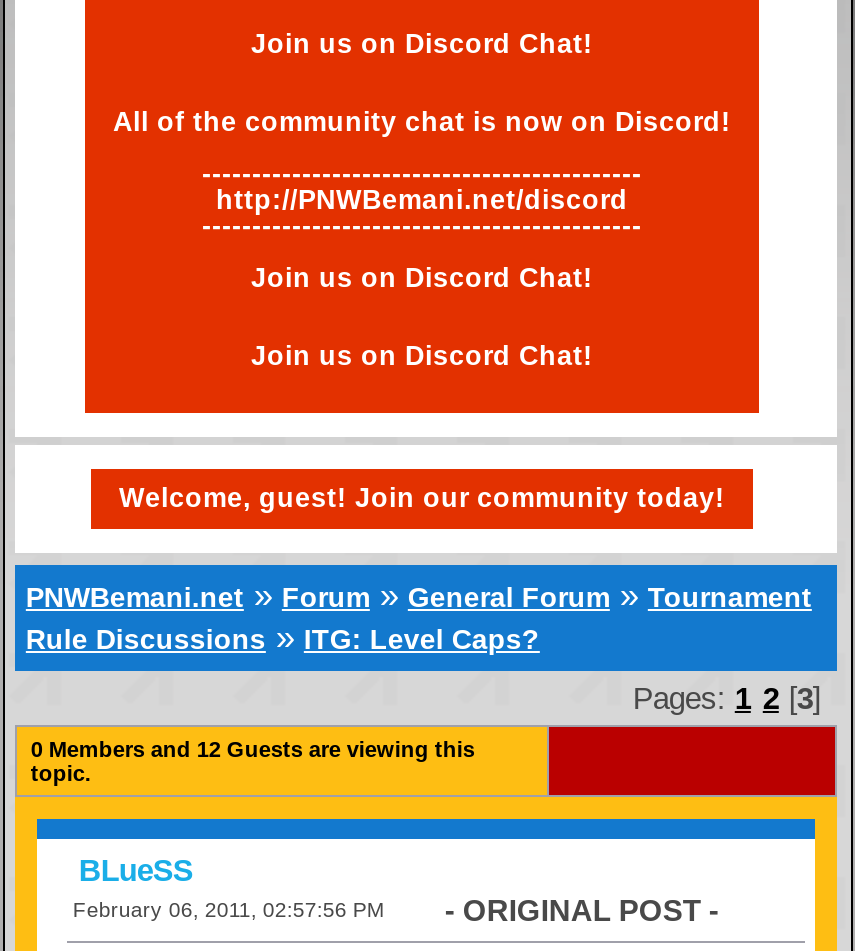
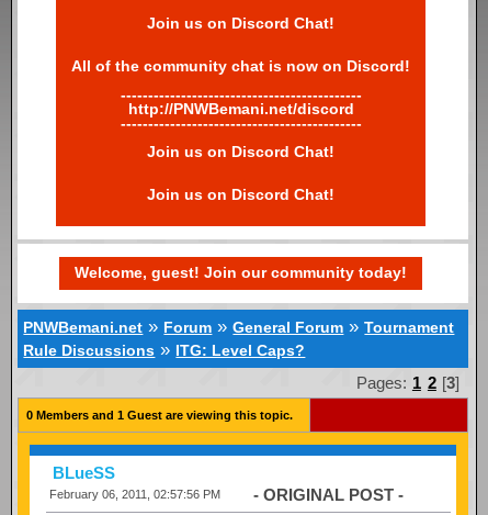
- 0 Members and 12 Guests are viewing this
- topic.
+ 0 Members and 1 Guest are viewing this topic.
